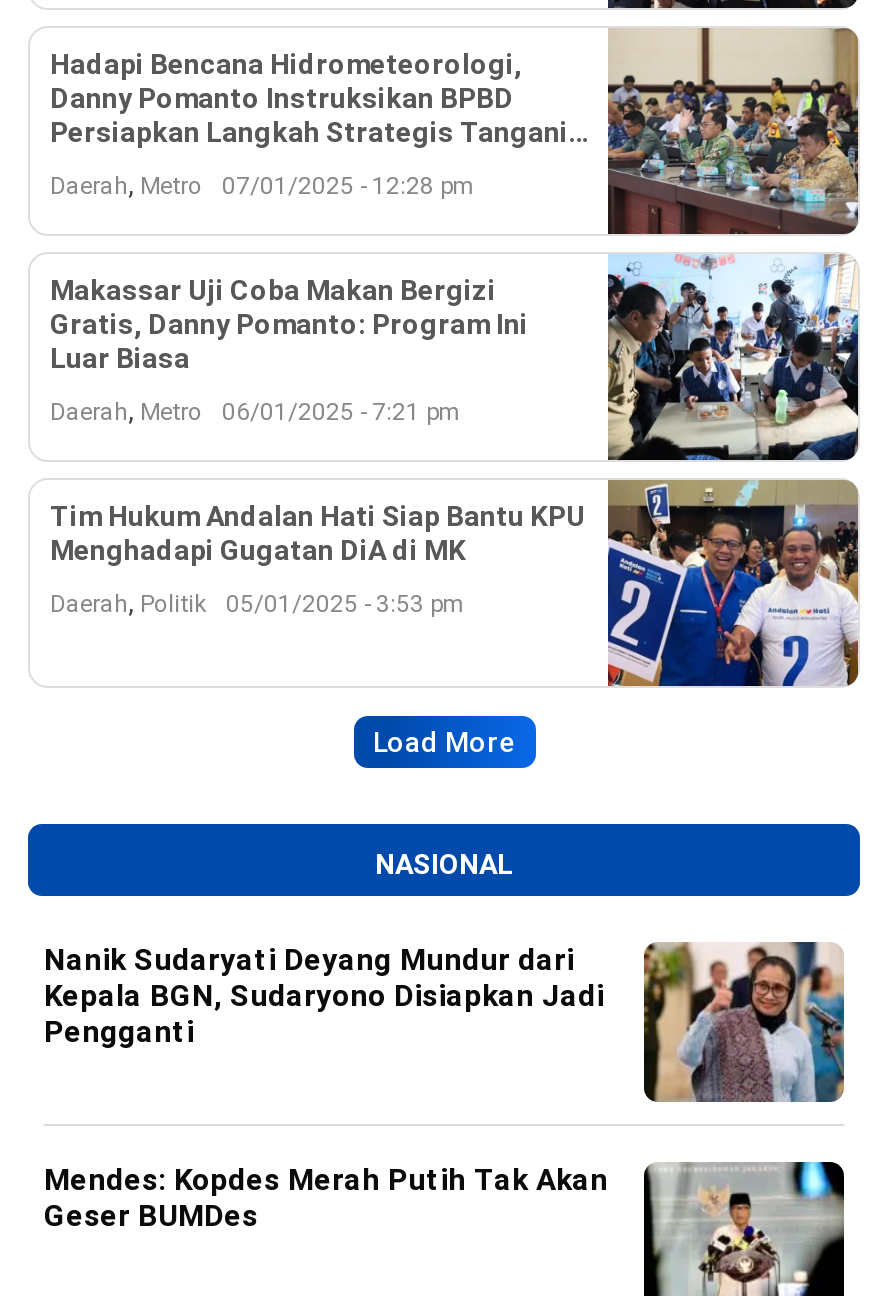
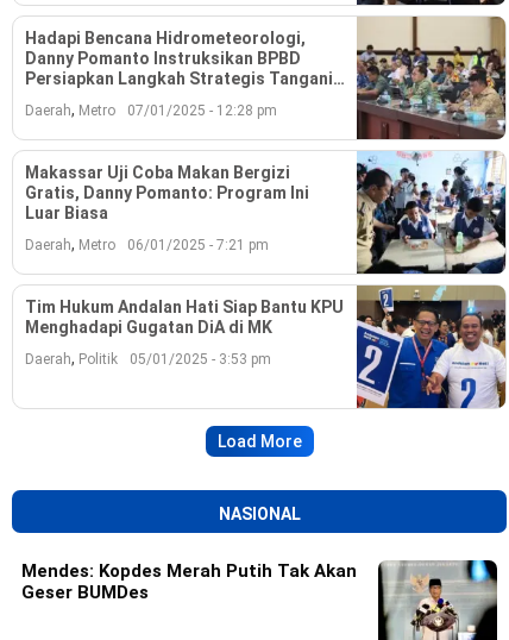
- [image]
- Nanik Sudaryati Deyang Mundur dari
- Kepala BGN, Sudaryono Disiapkan Jadi
- Pengganti
